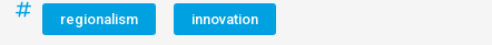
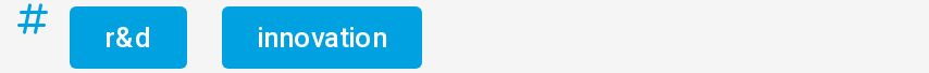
- regionalism
+ r&d
